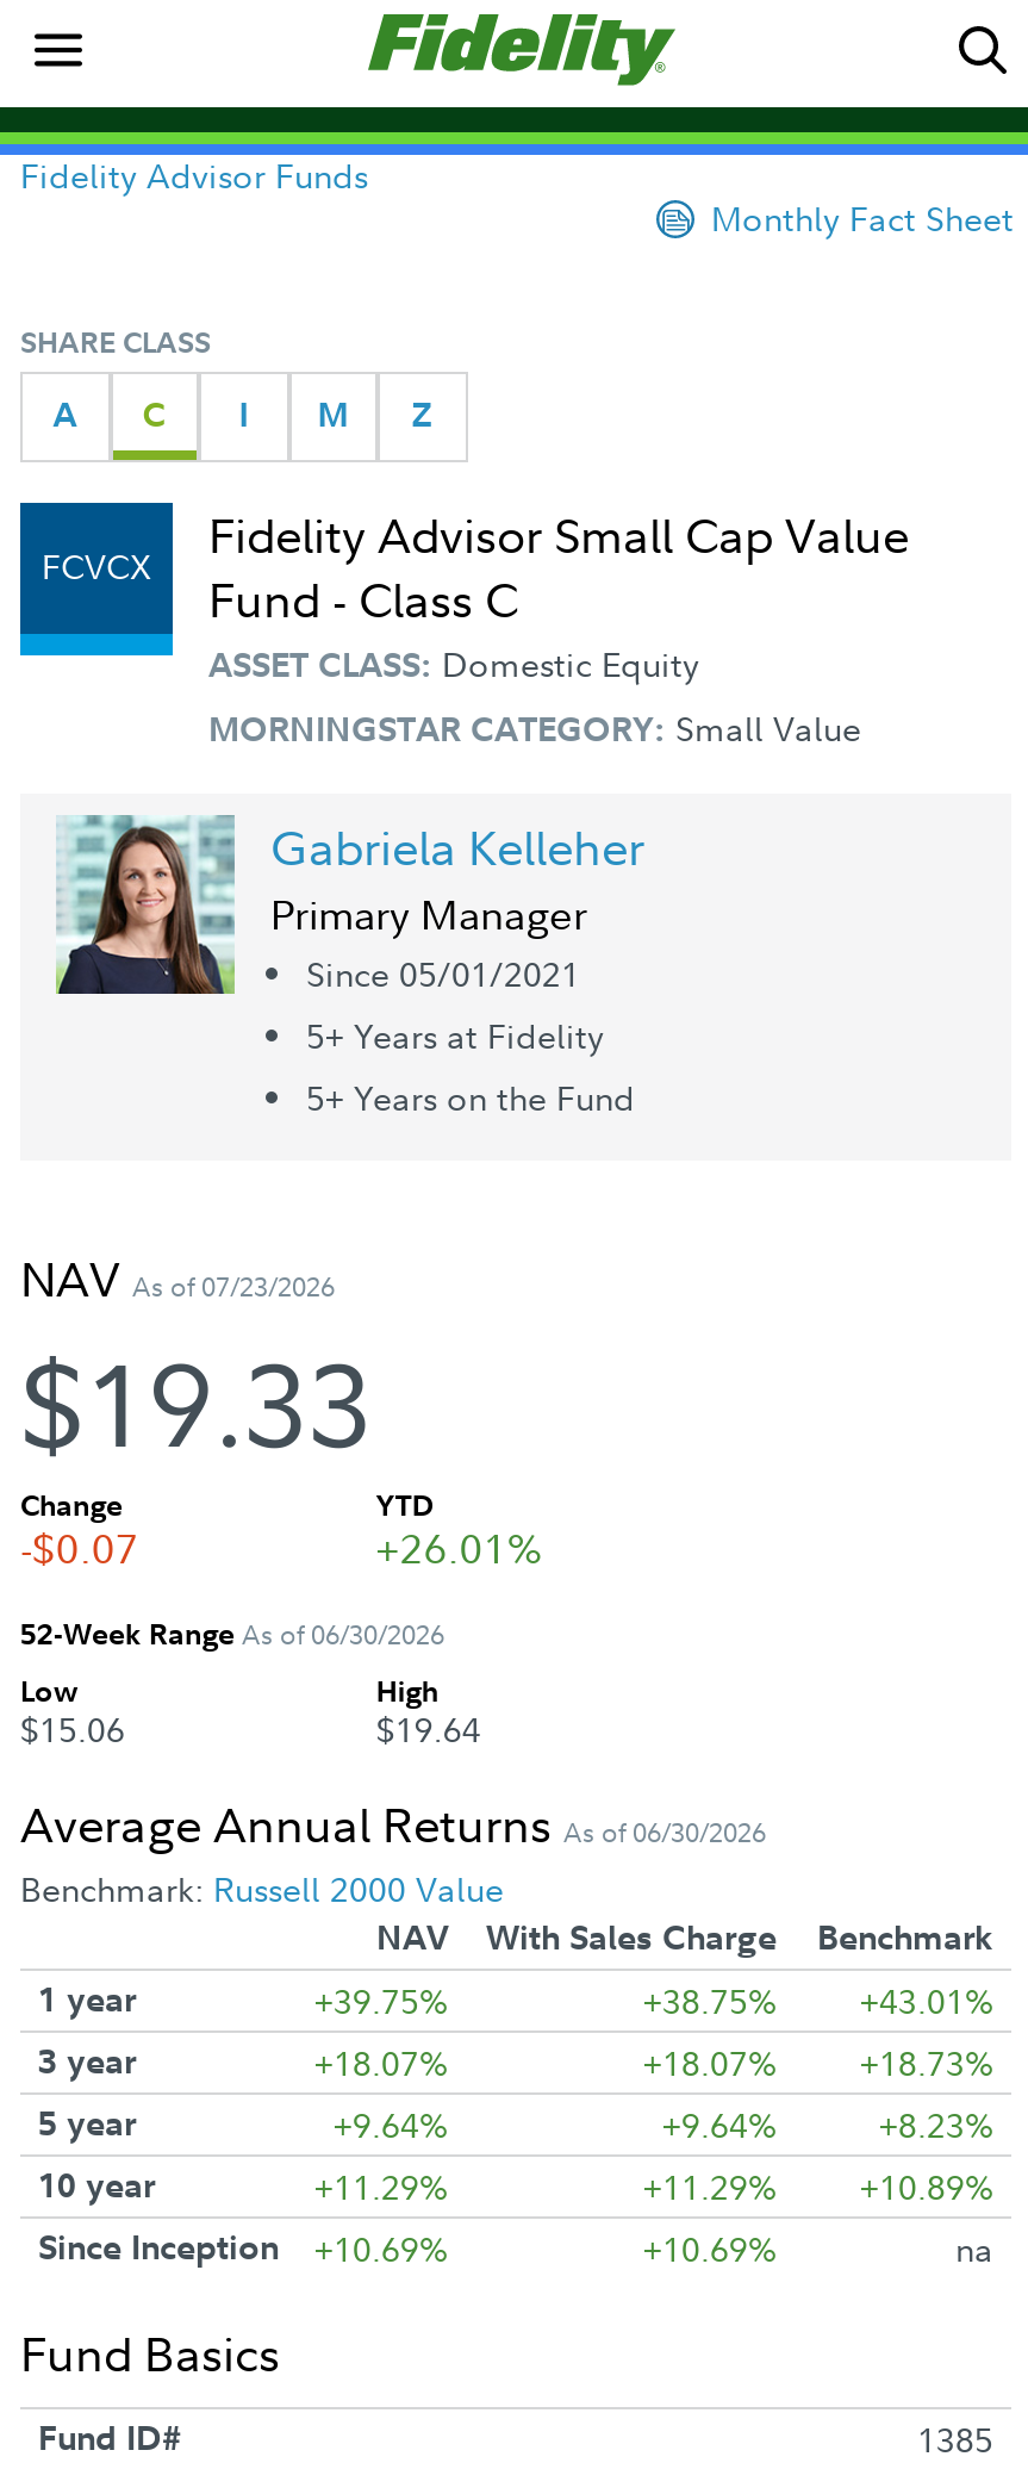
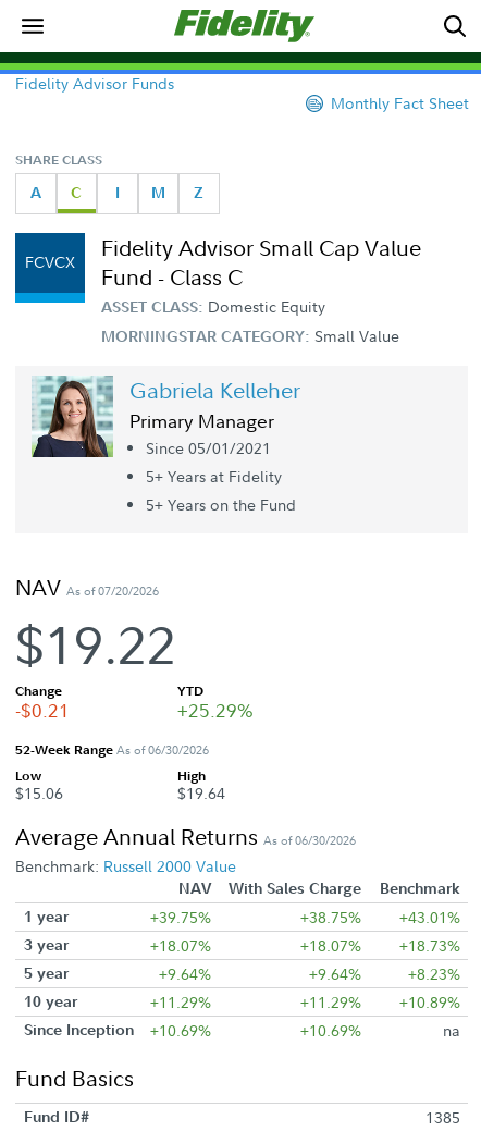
- NAV As of 07/23/2026
+ NAV As of 07/20/2026

- $19.33
+ $19.22

- -$0.07
+ -$0.21

- +26.01%
+ +25.29%
